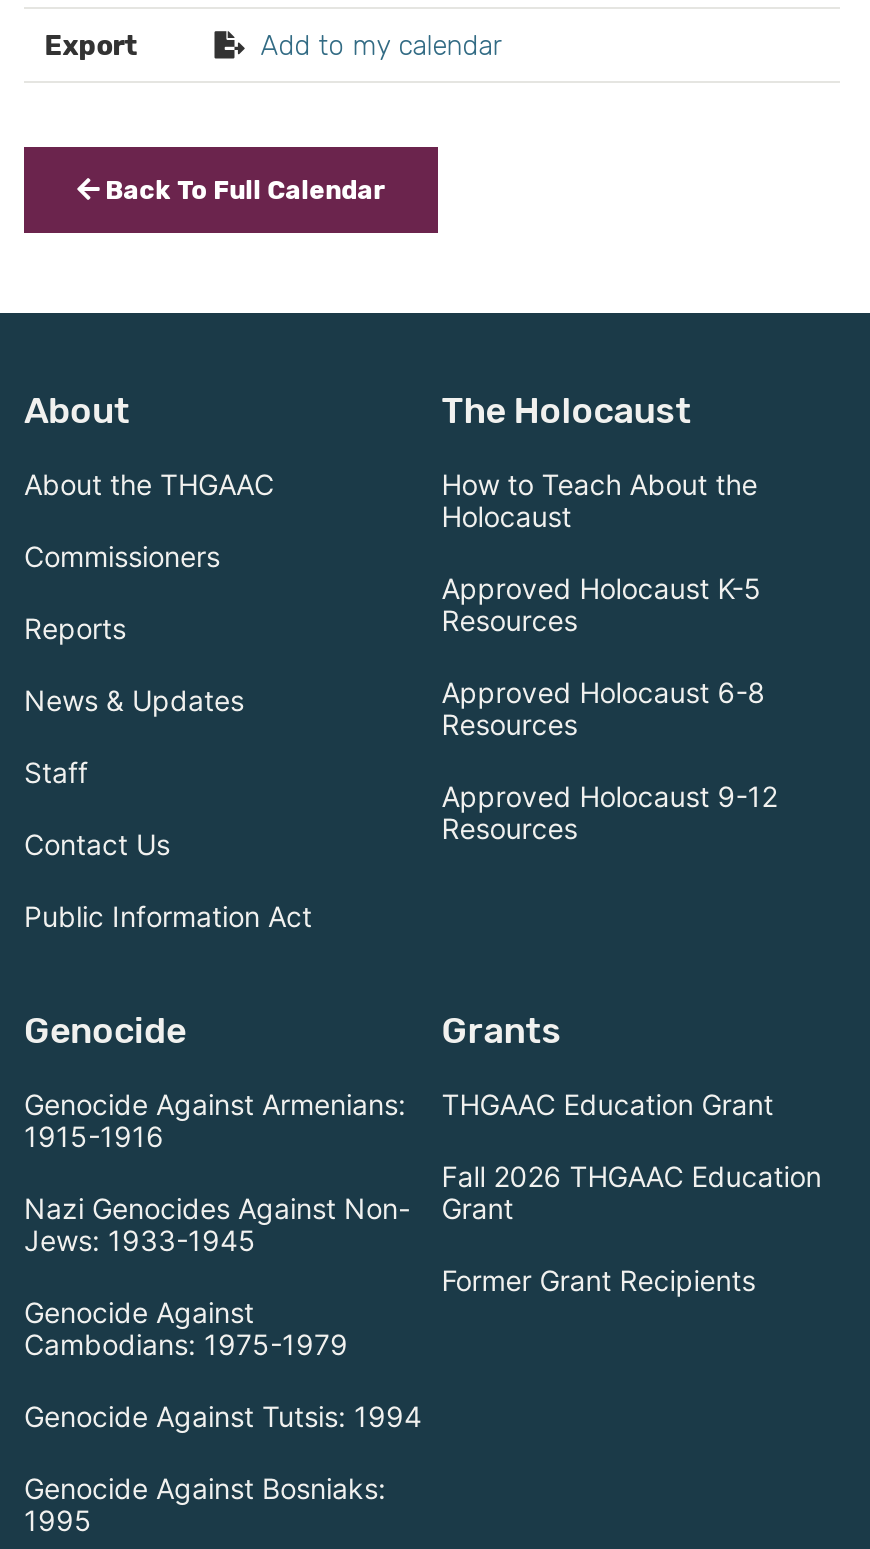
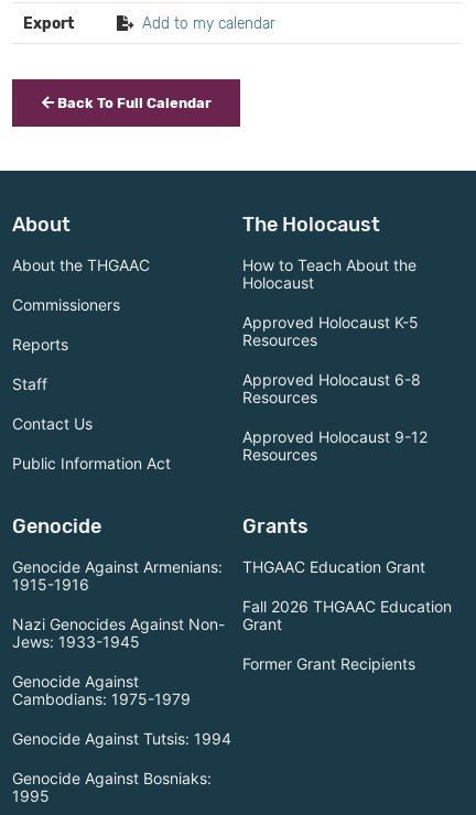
- News & Updates
